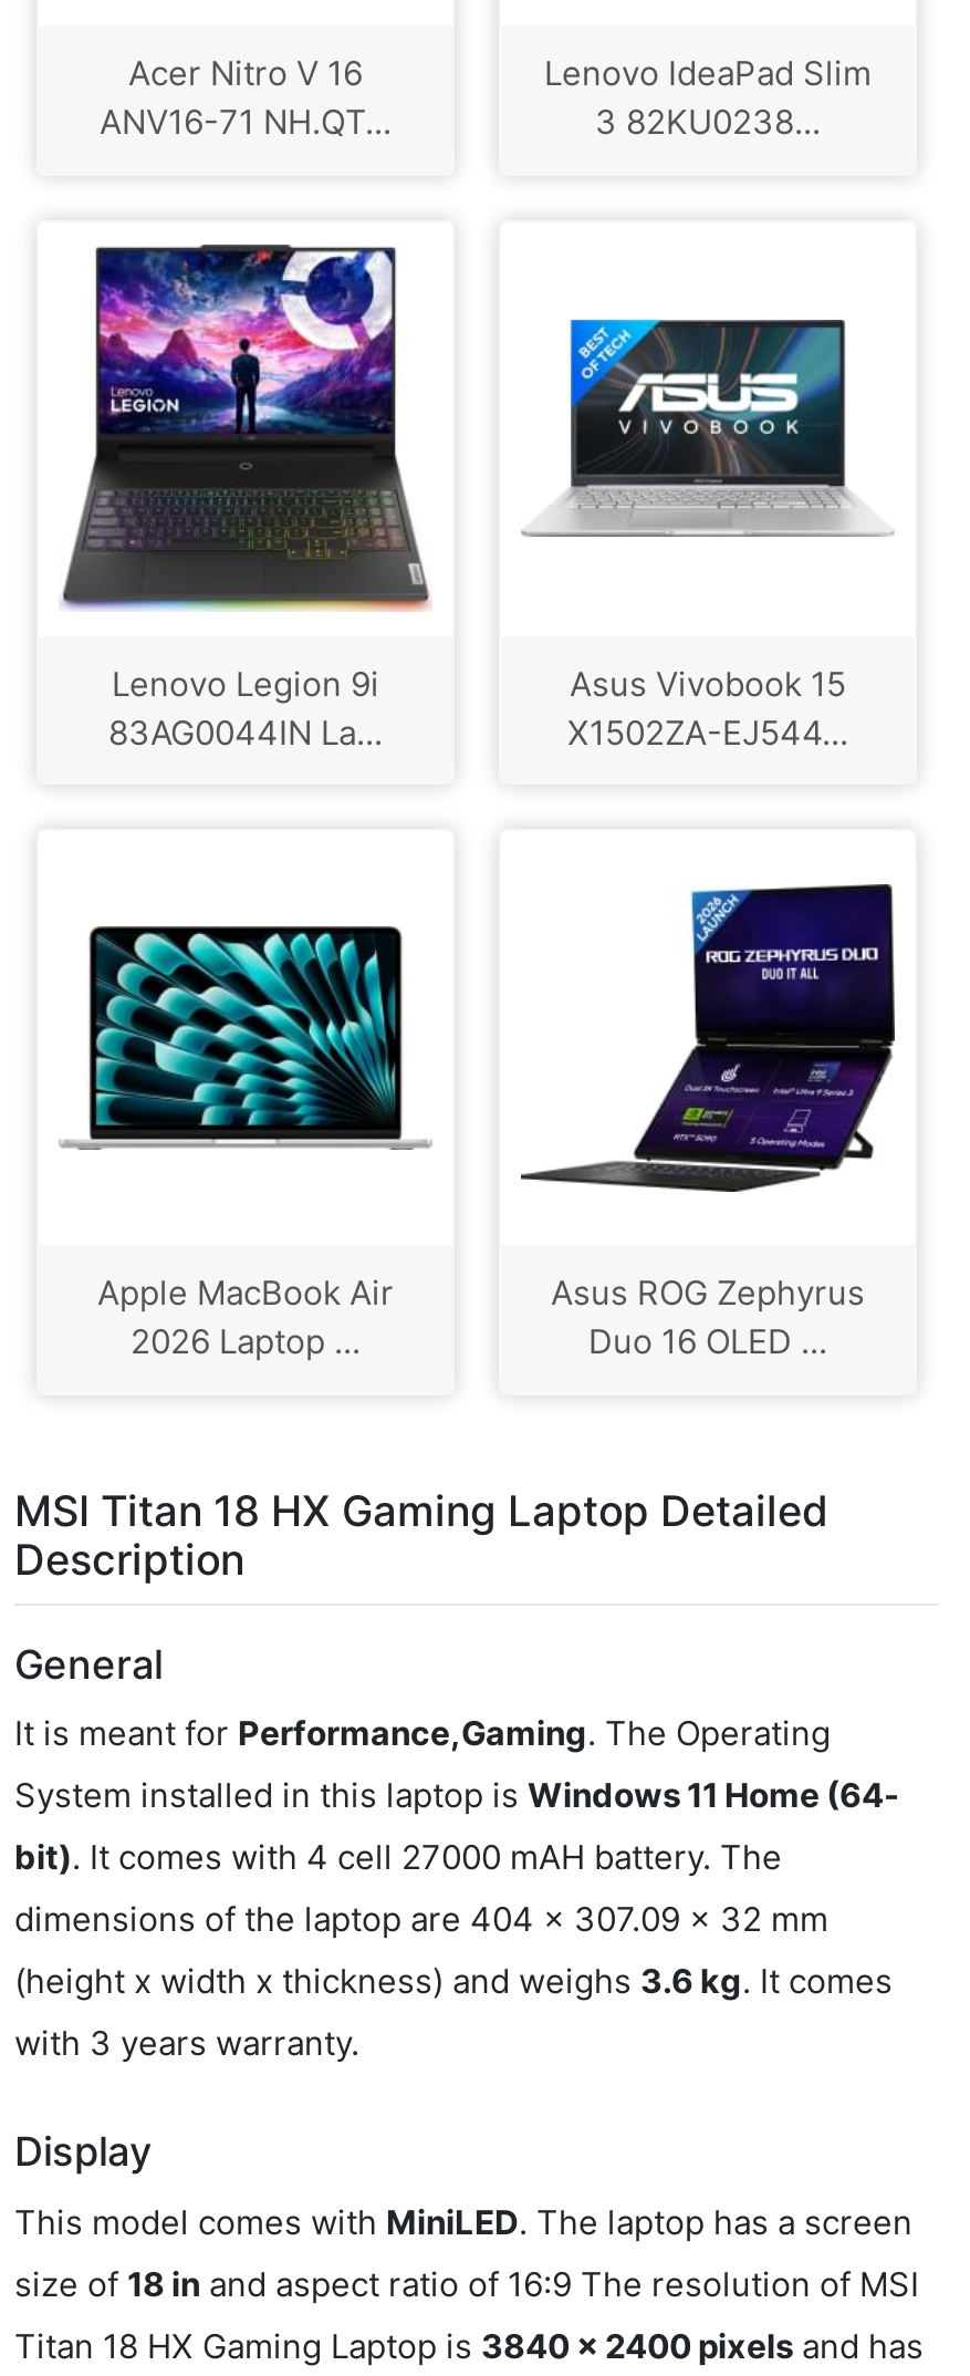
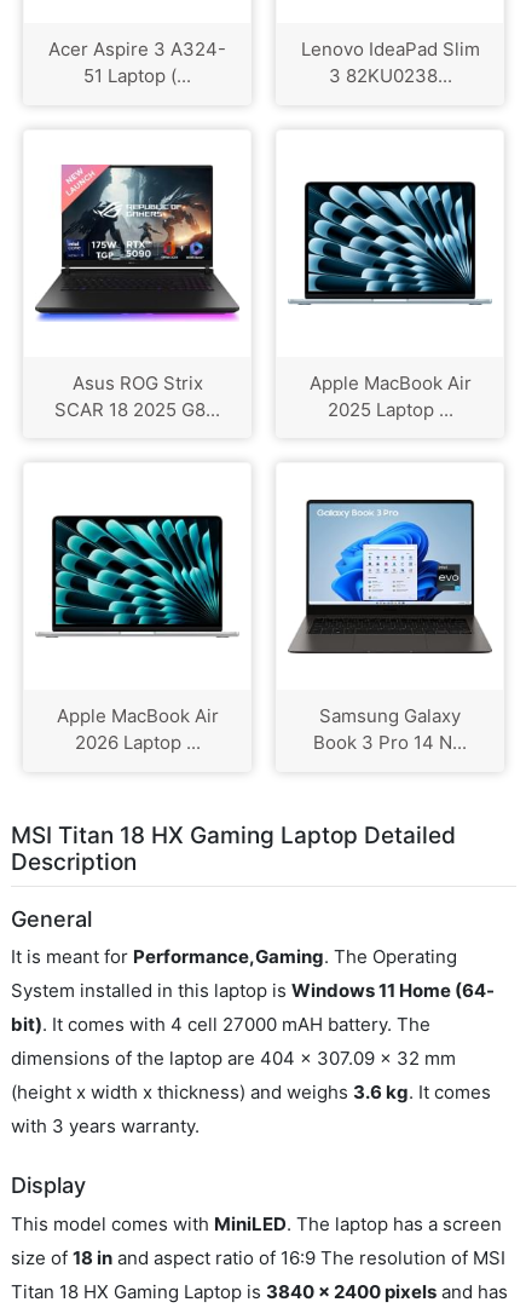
- Acer Nitro V 16
- ANV16-71 NH.QT...
+ Acer Aspire 3 A324-
+ 51 Laptop (...

- [image]
- Lenovo Legion 9i
- 83AG0044IN La...
+ [image]
+ Asus ROG Strix
+ SCAR 18 2025 G8...

- [image]
+ [image]

- Asus Vivobook 15
- X1502ZA-EJ544...
+ Apple MacBook Air
+ 2025 Laptop ...

- [image]
- Asus ROG Zephyrus
- Duo 16 OLED ...
+ [image]
+ Samsung Galaxy
+ Book 3 Pro 14 N...
